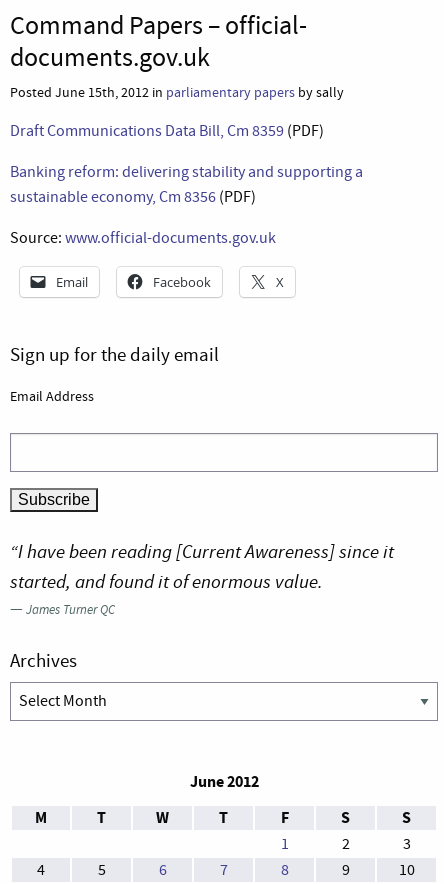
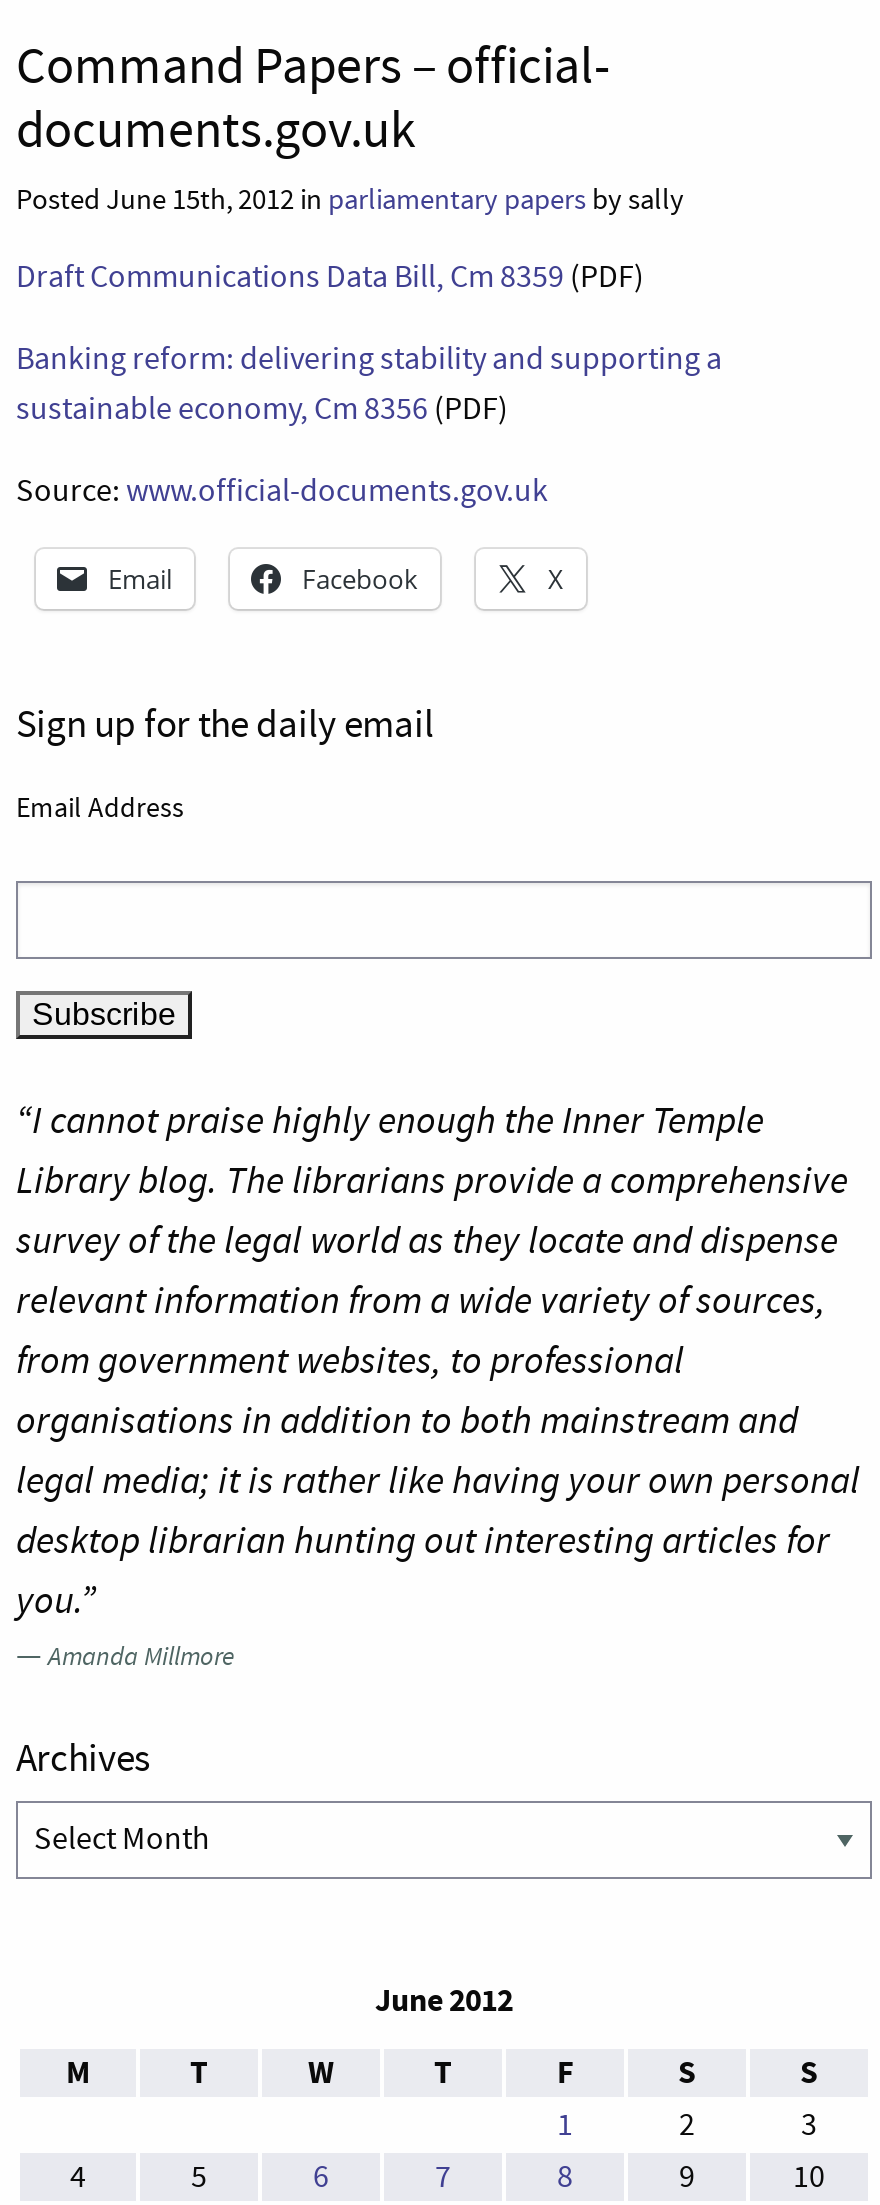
- “I have been reading [Current Awareness] since it
- started, and found it of enormous value.
- — James Turner QC
+ “I cannot praise highly enough the Inner Temple
+ Library blog. The librarians provide a comprehensive
+ survey of the legal world as they locate and dispense
+ relevant information from a wide variety of sources,
+ from government websites, to professional
+ organisations in addition to both mainstream and
+ legal media; it is rather like having your own personal
+ desktop librarian hunting out interesting articles for
+ you.”
+ — Amanda Millmore
